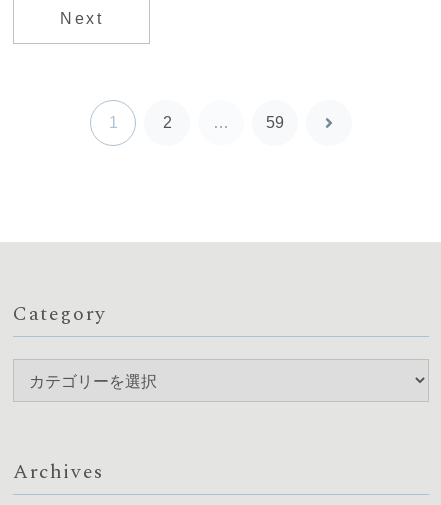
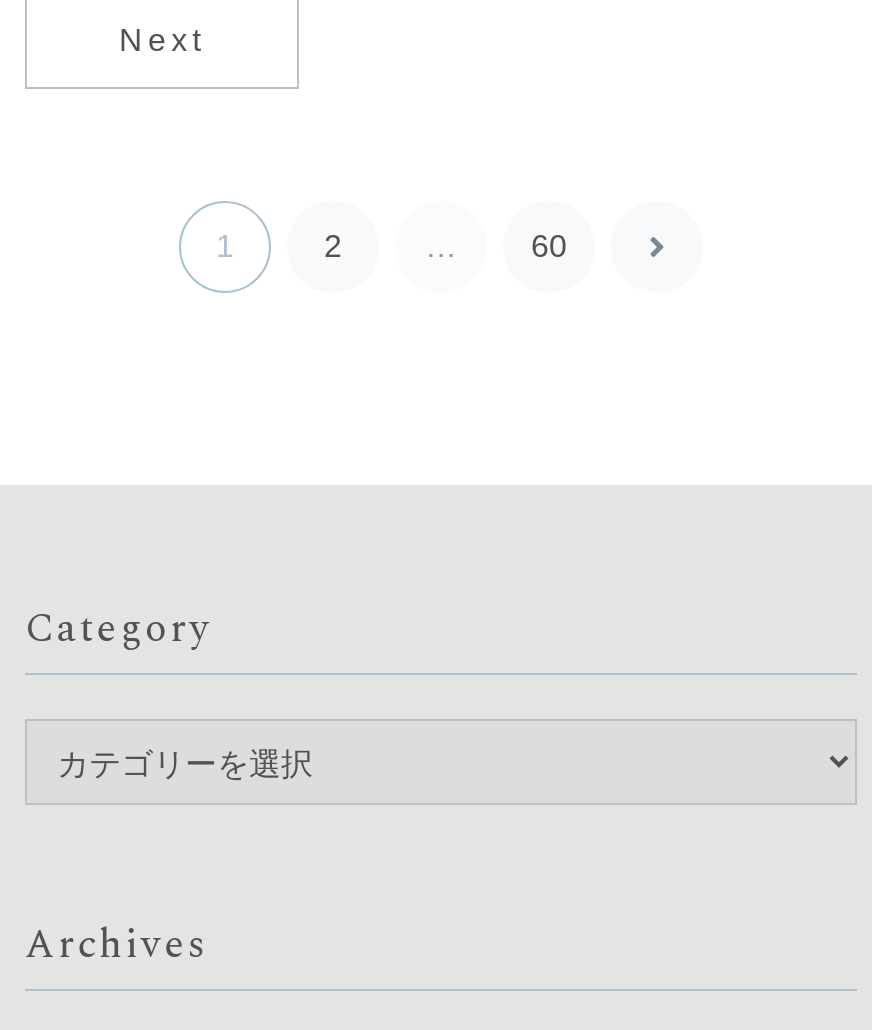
- 59
+ 60
